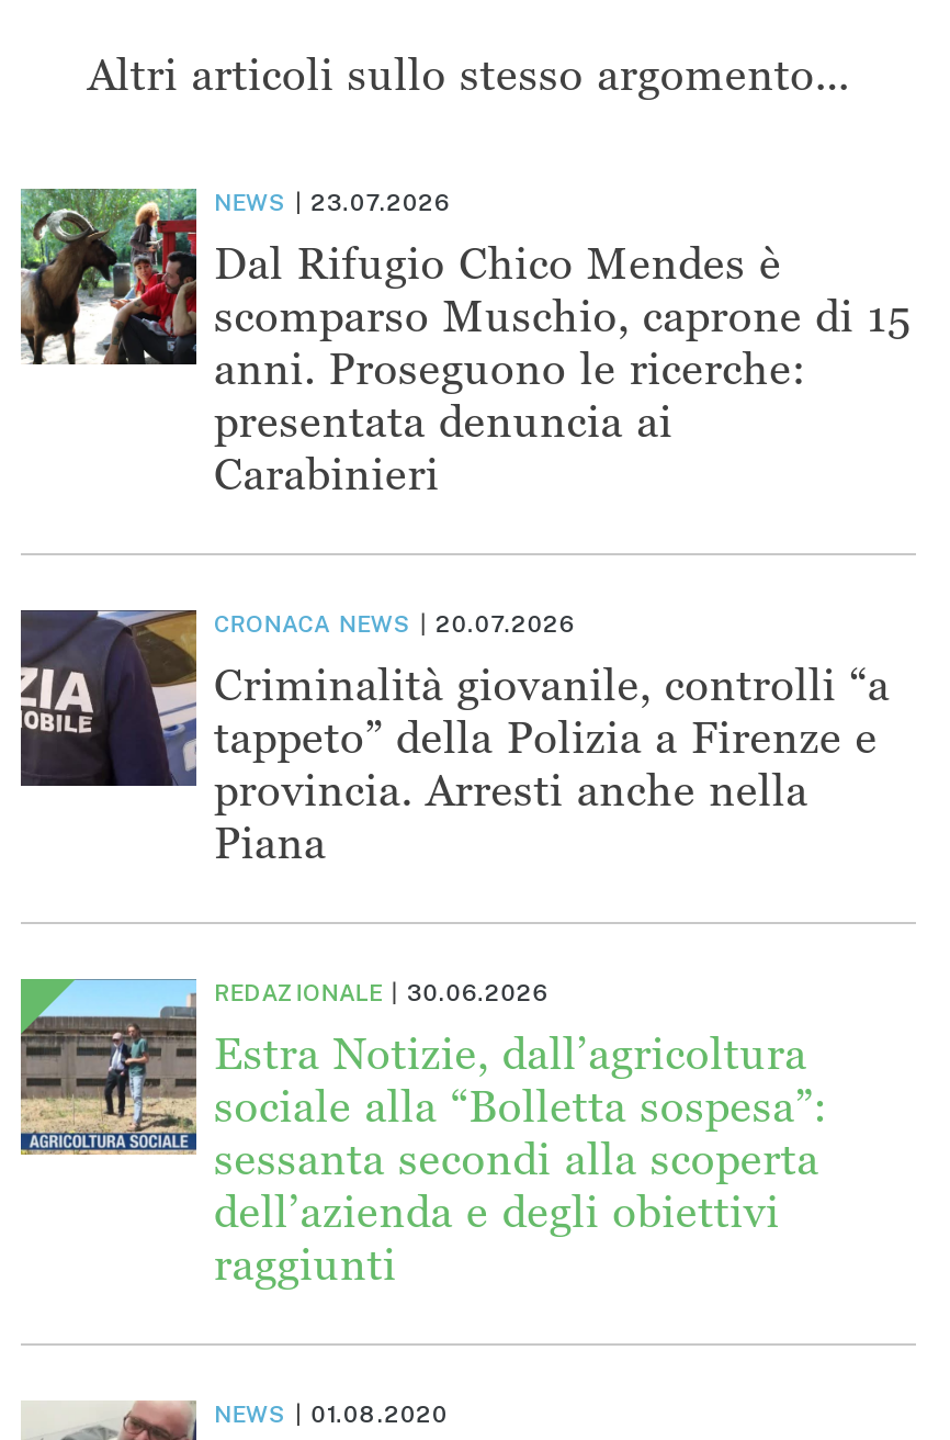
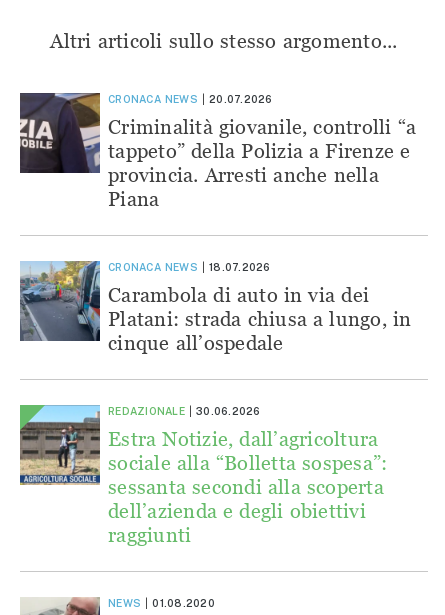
- [image]
- NEWS
- 23.07.2026
- Dal Rifugio Chico Mendes è
- scomparso Muschio, caprone di 15
- anni. Proseguono le ricerche:
- presentata denuncia ai
- Carabinieri

moved up: [image] | CRONACA NEWS | 20.07.2026 | Criminalità giovanile, controlli “a | tappeto” della Polizia a Firenze e | provincia. Arresti anche nella | Piana

+ [image]
+ CRONACA NEWS
+ 18.07.2026
+ Carambola di auto in via dei
+ Platani: strada chiusa a lungo, in
+ cinque all’ospedale
